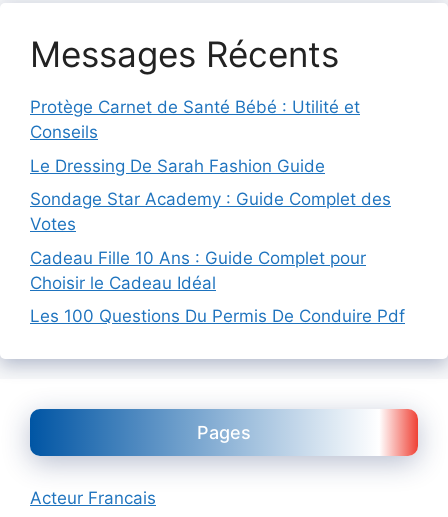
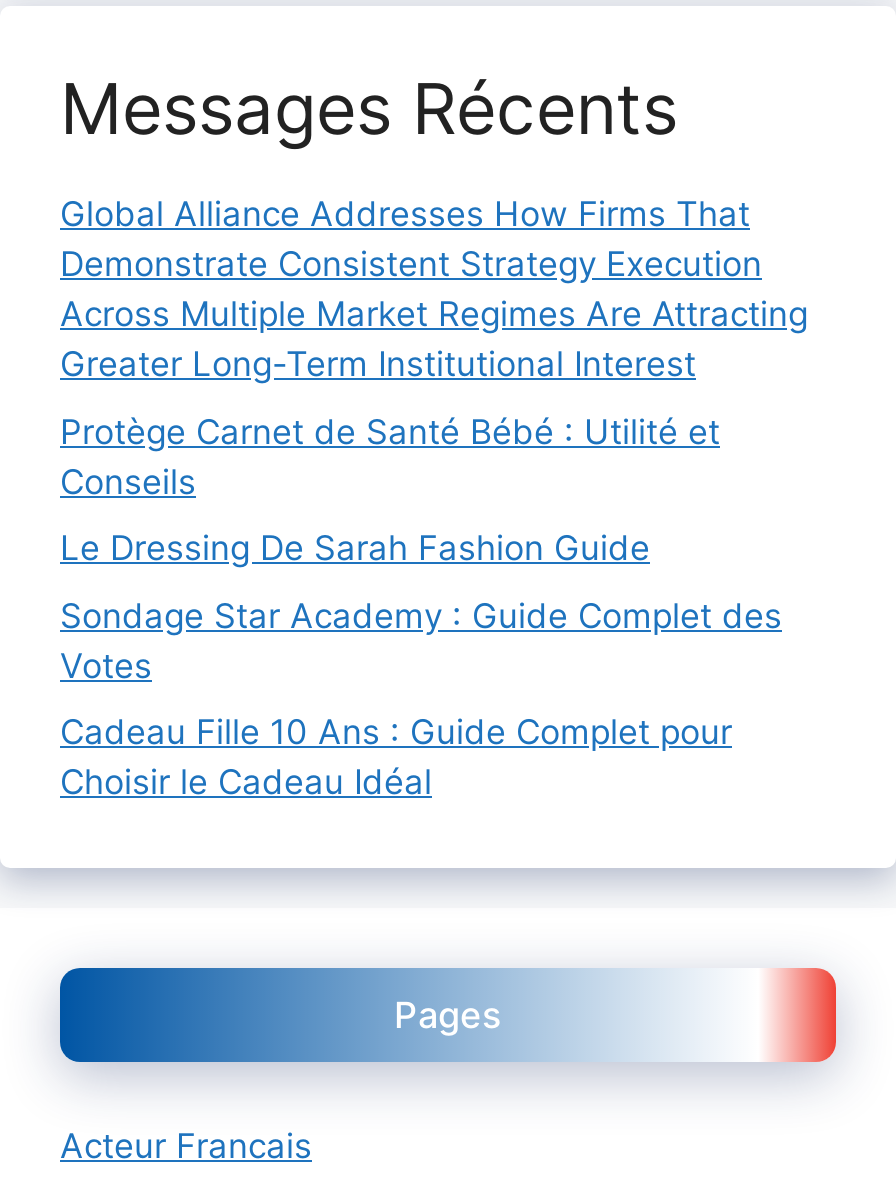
+ Global Alliance Addresses How Firms That
+ Demonstrate Consistent Strategy Execution
+ Across Multiple Market Regimes Are Attracting
+ Greater Long-Term Institutional Interest

moved down: Protège Carnet de Santé Bébé : Utilité et | Conseils | Le Dressing De Sarah Fashion Guide | Sondage Star Academy : Guide Complet des | Votes | Cadeau Fille 10 Ans : Guide Complet pour | Choisir le Cadeau Idéal

- Les 100 Questions Du Permis De Conduire Pdf
